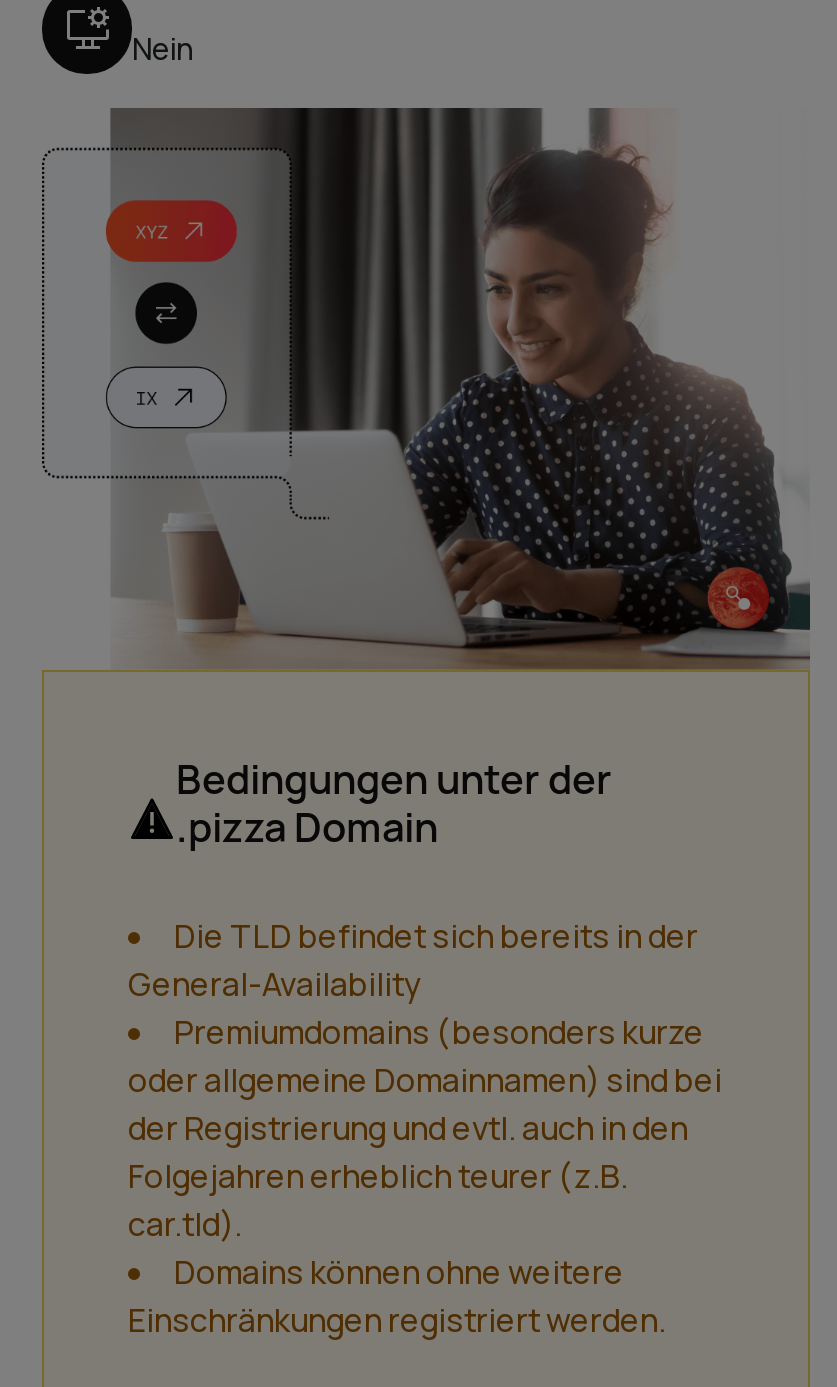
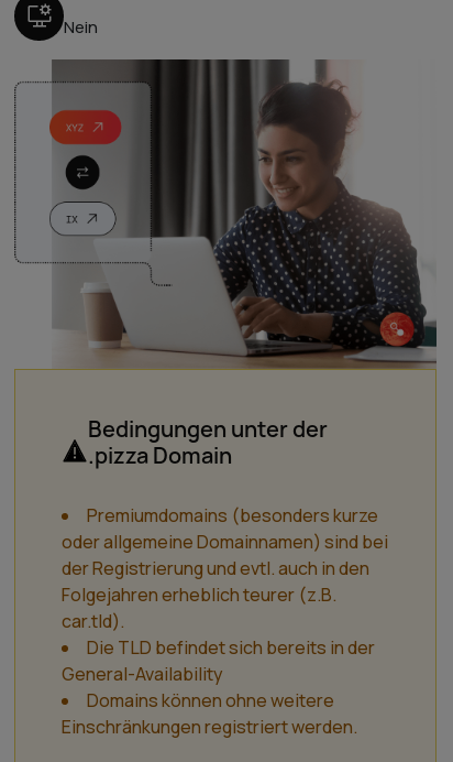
moved down: Die TLD befindet sich bereits in der | General-Availability

moved up: Premiumdomains (besonders kurze | oder allgemeine Domainnamen) sind bei | der Registrierung und evtl. auch in den | Folgejahren erheblich teurer (z.B. | car.tld).
